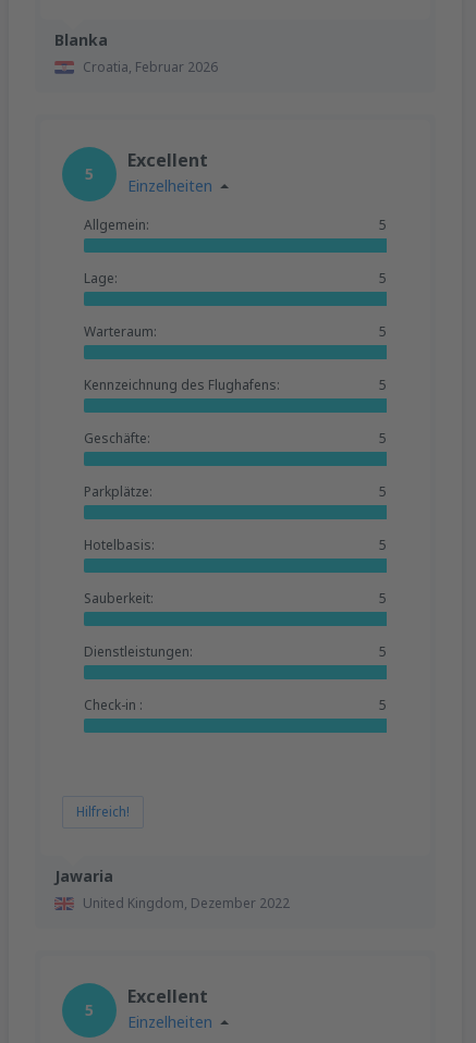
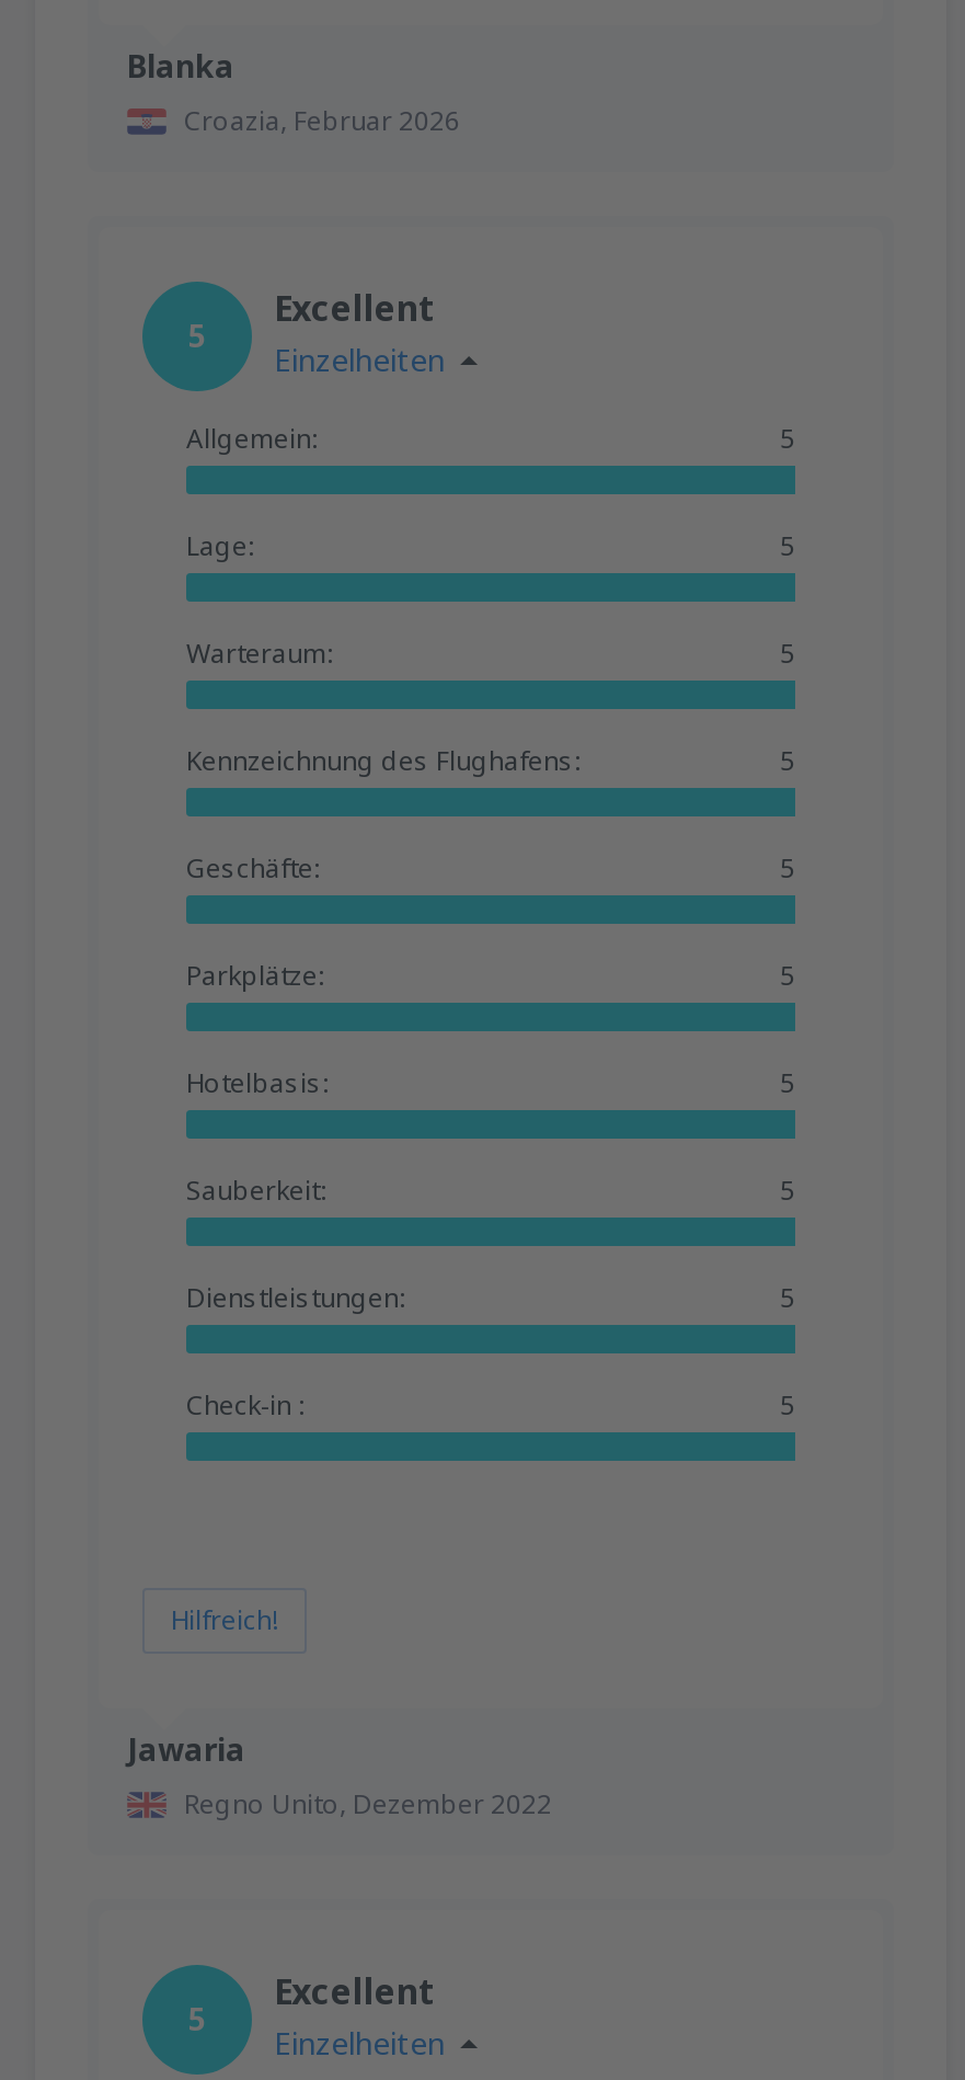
- Croatia, Februar 2026
+ Croazia, Februar 2026

- United Kingdom, Dezember 2022
+ Regno Unito, Dezember 2022
